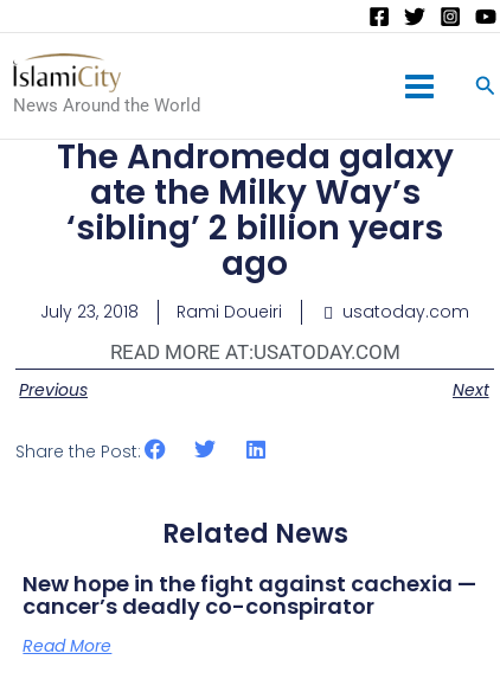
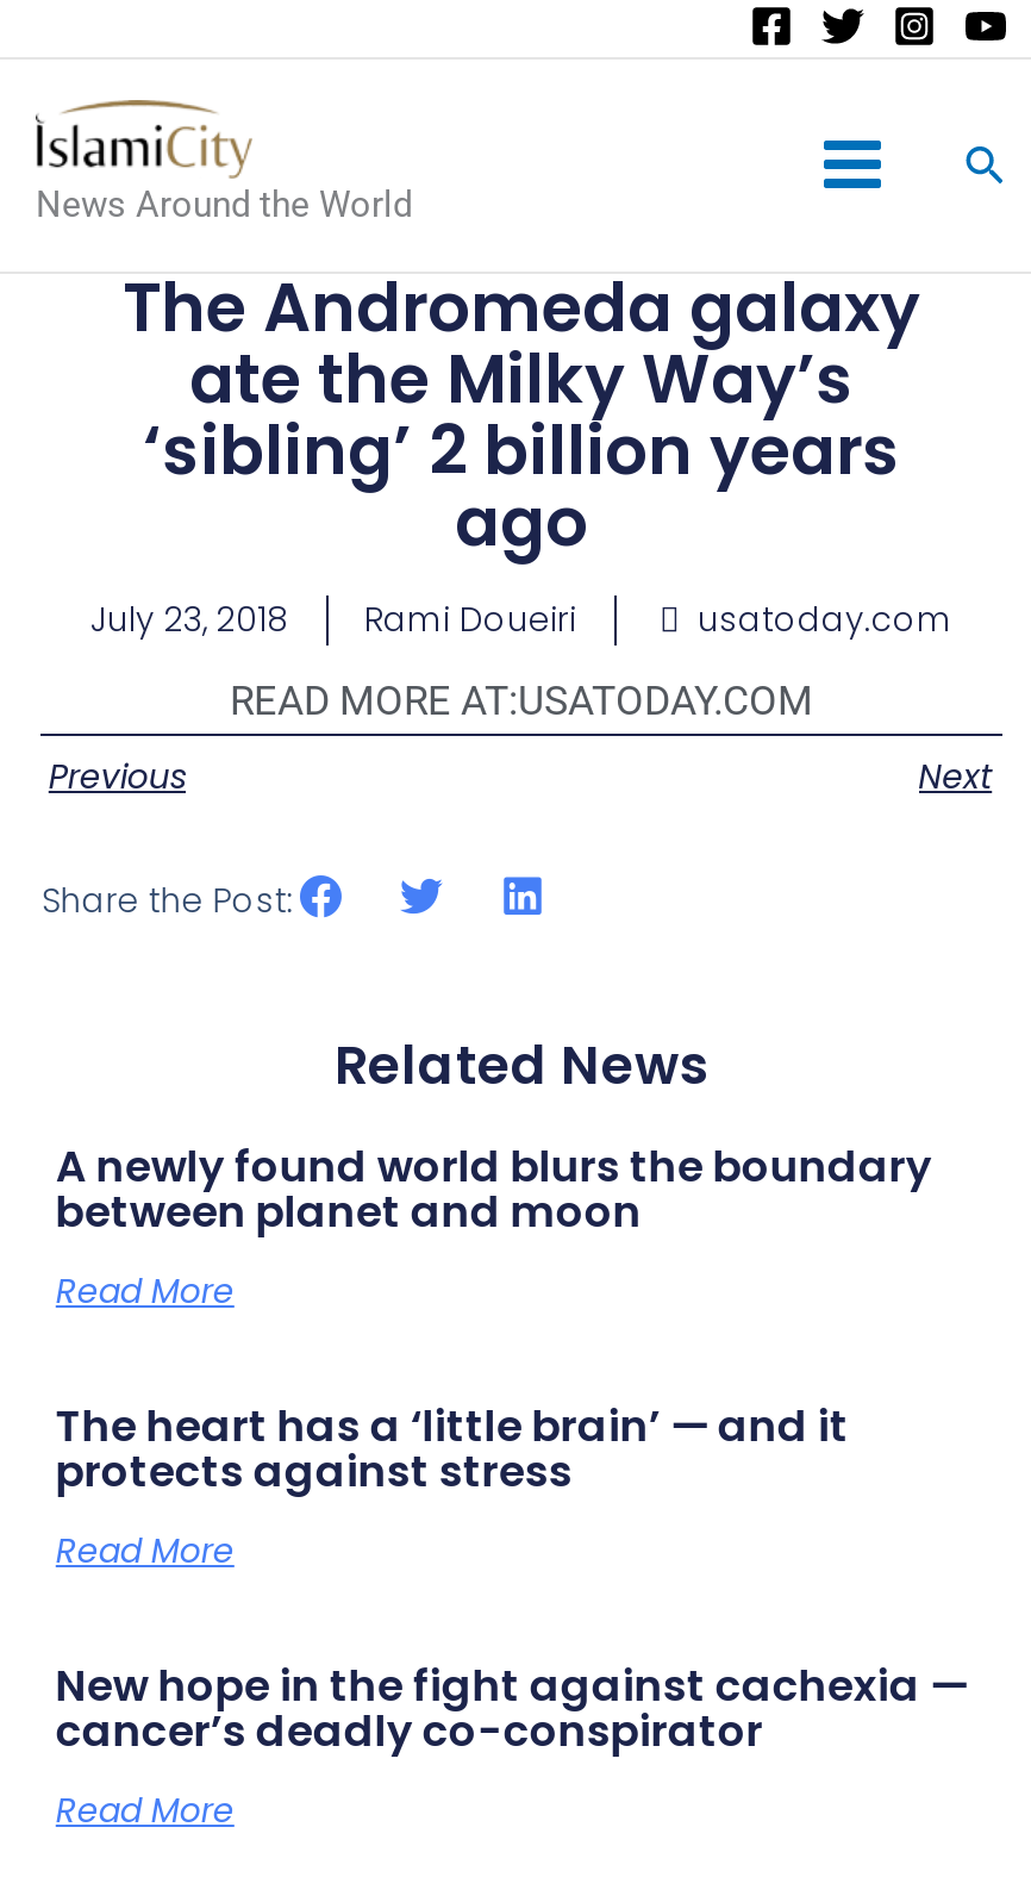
+ A newly found world blurs the boundary
+ between planet and moon
+ Read More
+ The heart has a ‘little brain’ — and it
+ protects against stress
+ Read More
